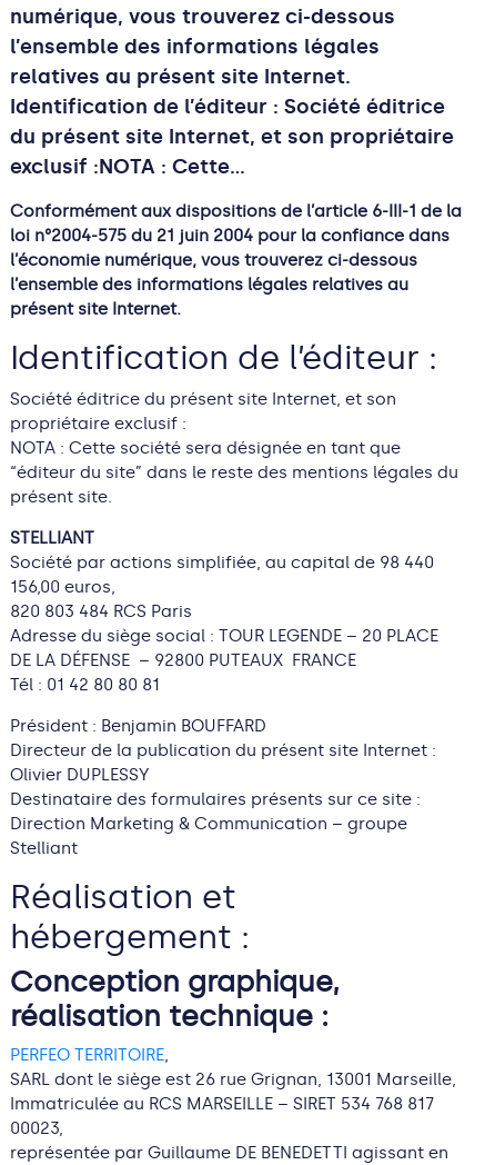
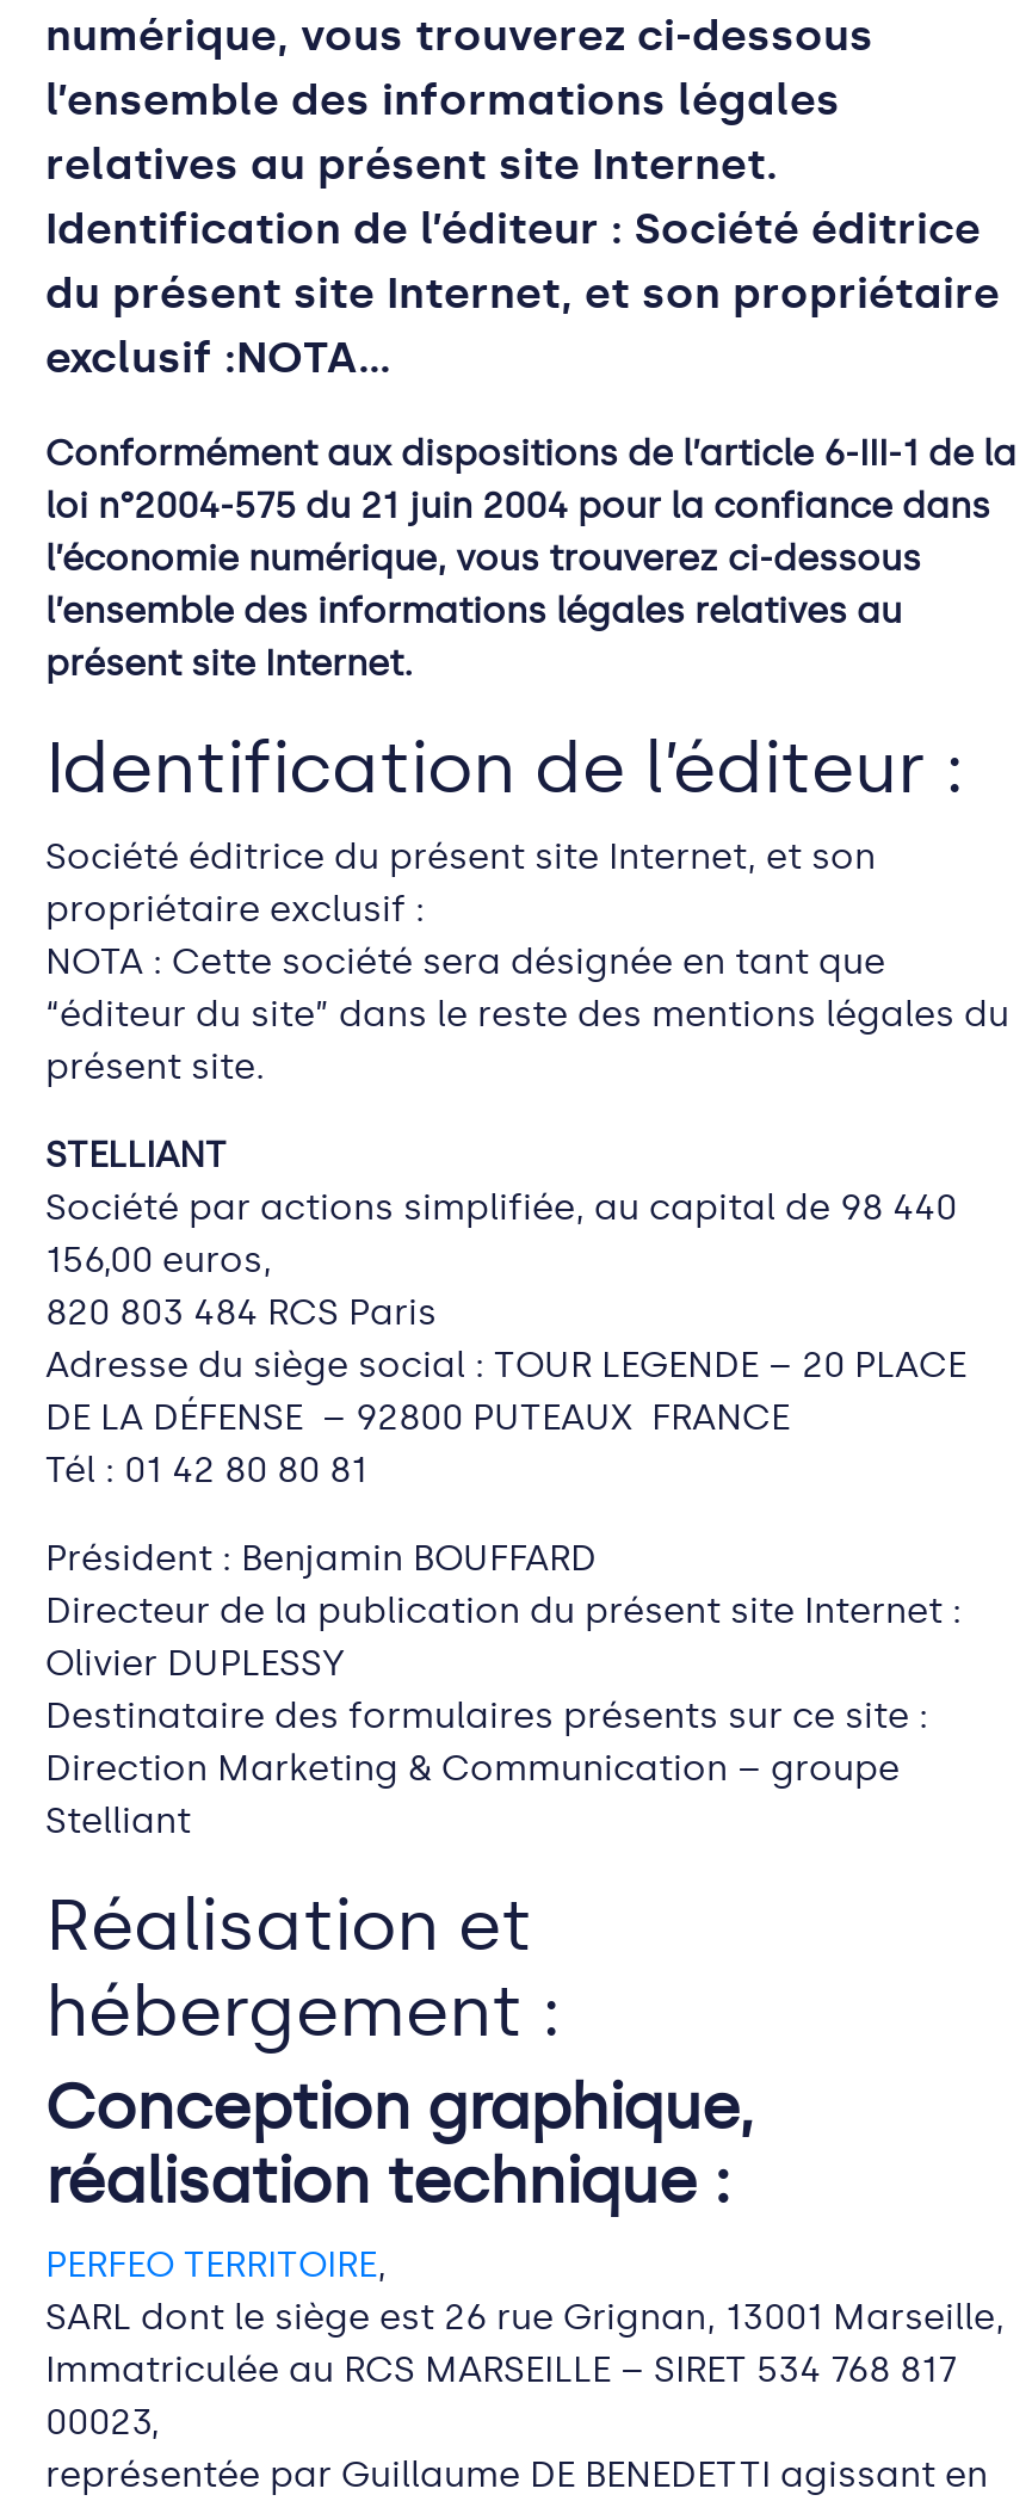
- exclusif :NOTA : Cette…
+ exclusif :NOTA…
